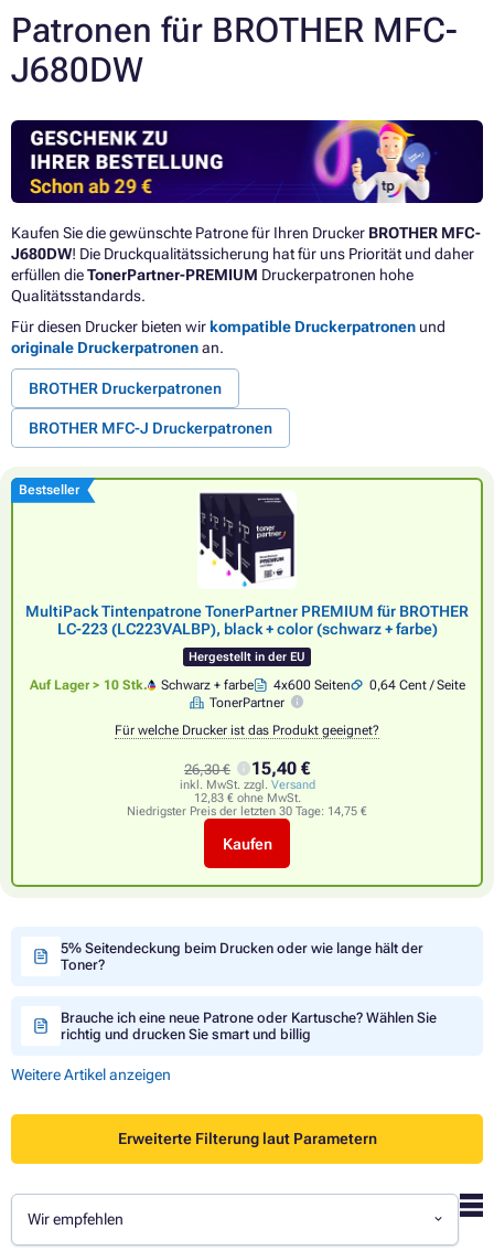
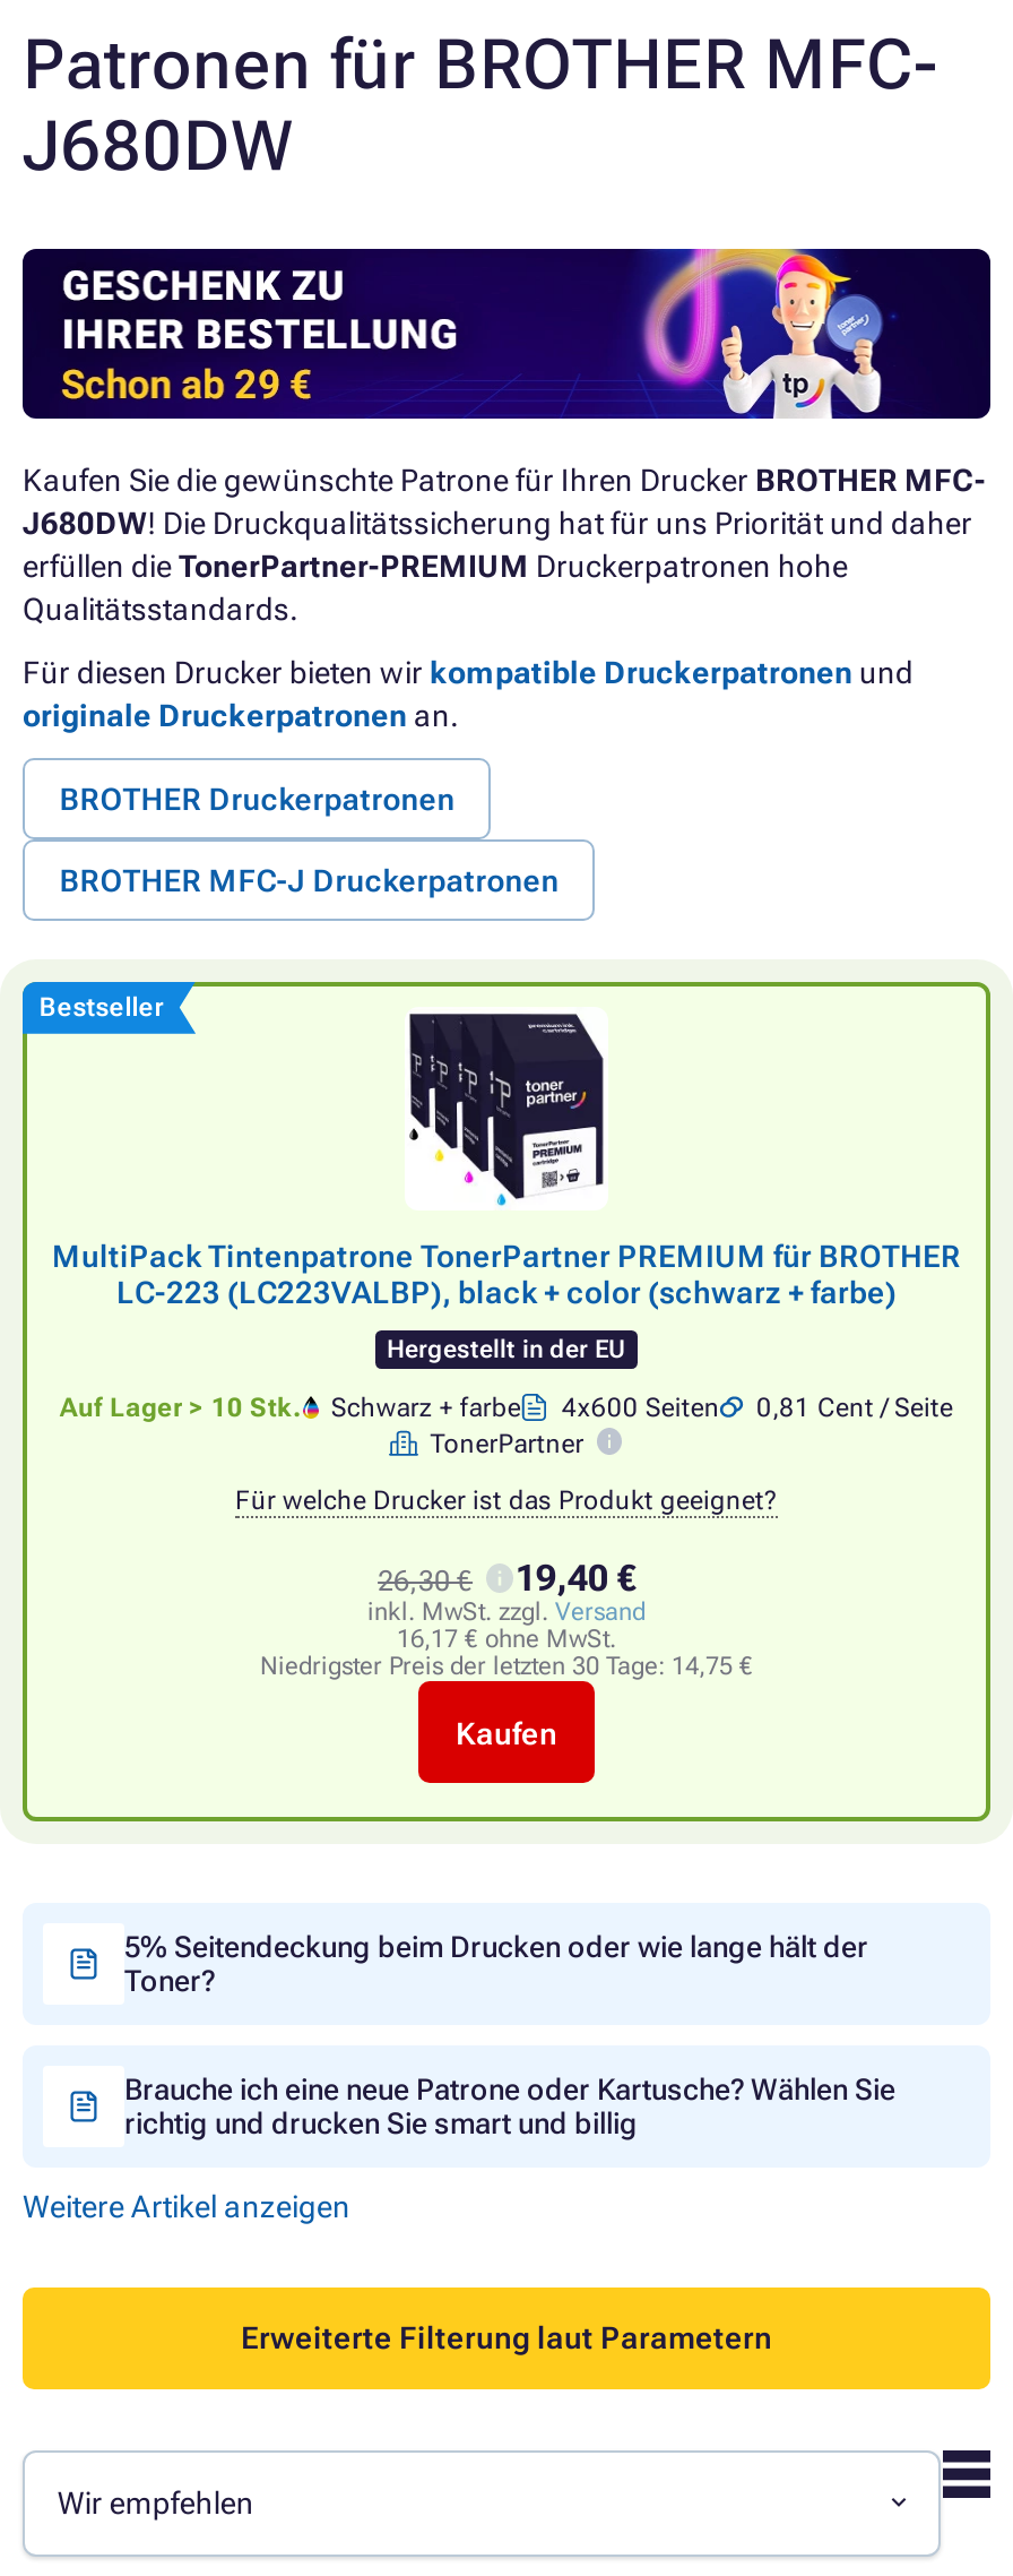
- Auf Lager > 10 Stk. Schwarz + farbe 4x600 Seiten 0,64 Cent / Seite
+ Auf Lager > 10 Stk. Schwarz + farbe 4x600 Seiten 0,81 Cent / Seite

- 26,30 € 15,40 €
+ 26,30 € 19,40 €

- 12,83 € ohne MwSt.
+ 16,17 € ohne MwSt.
